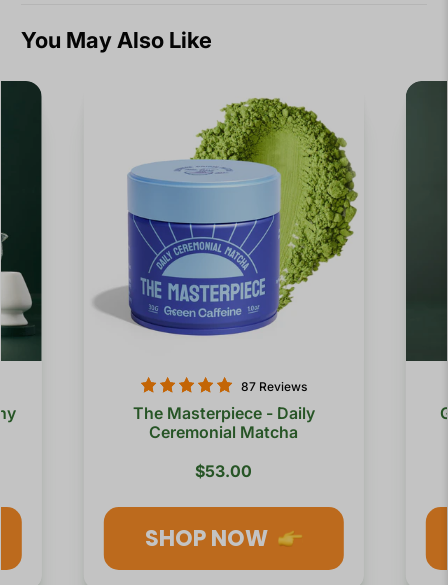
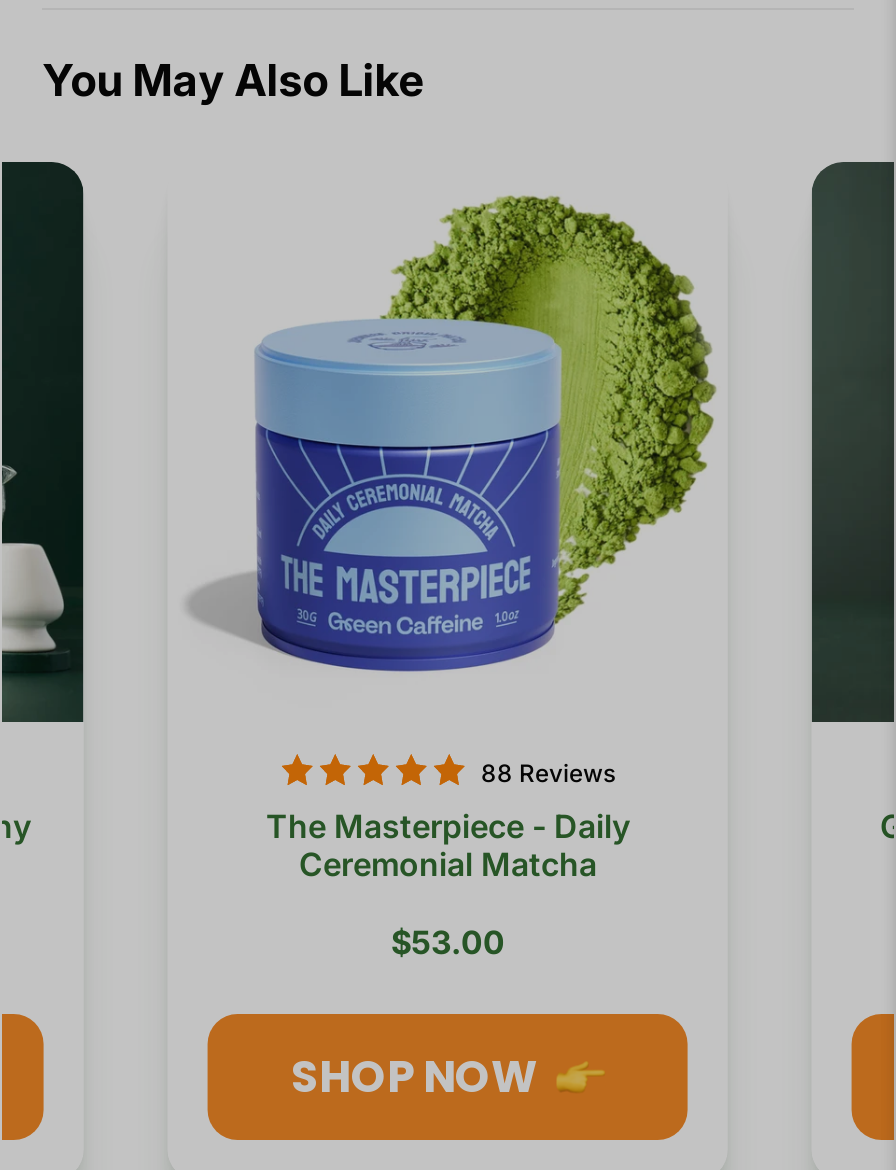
- 87 Reviews
+ 88 Reviews
